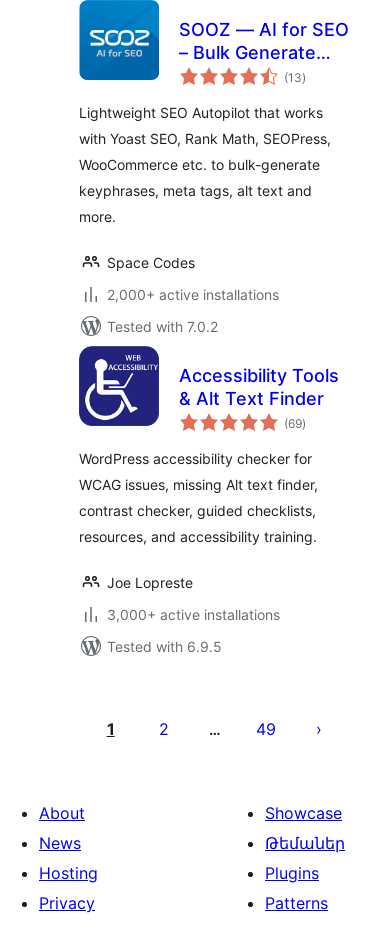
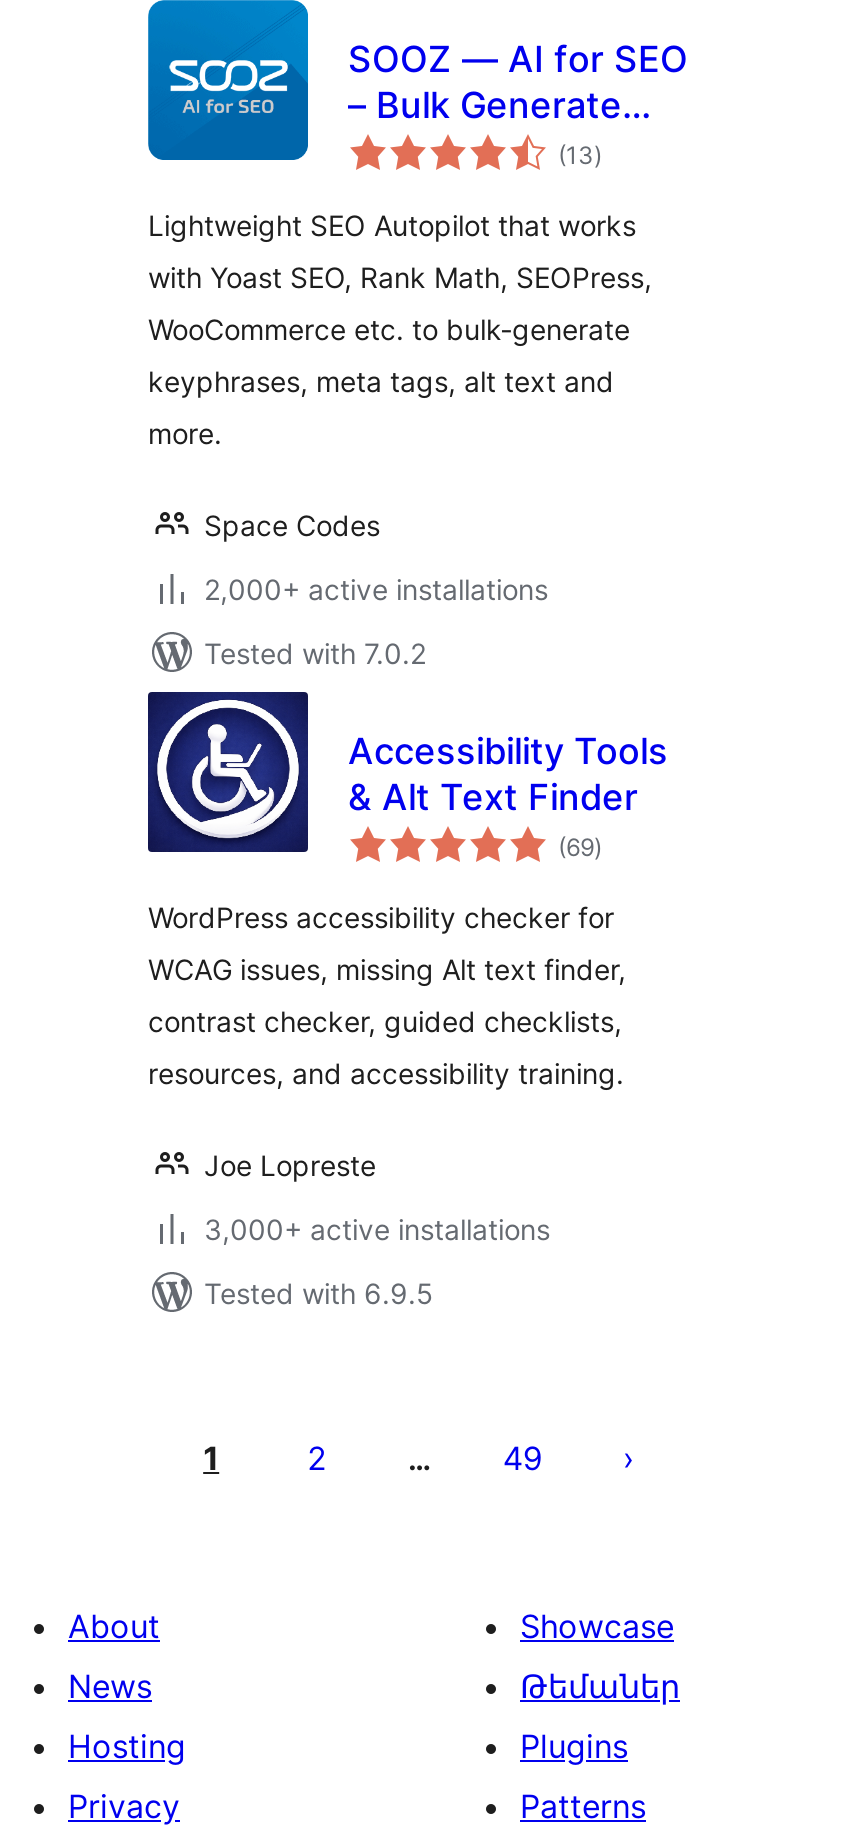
- [image]
+ [image]
